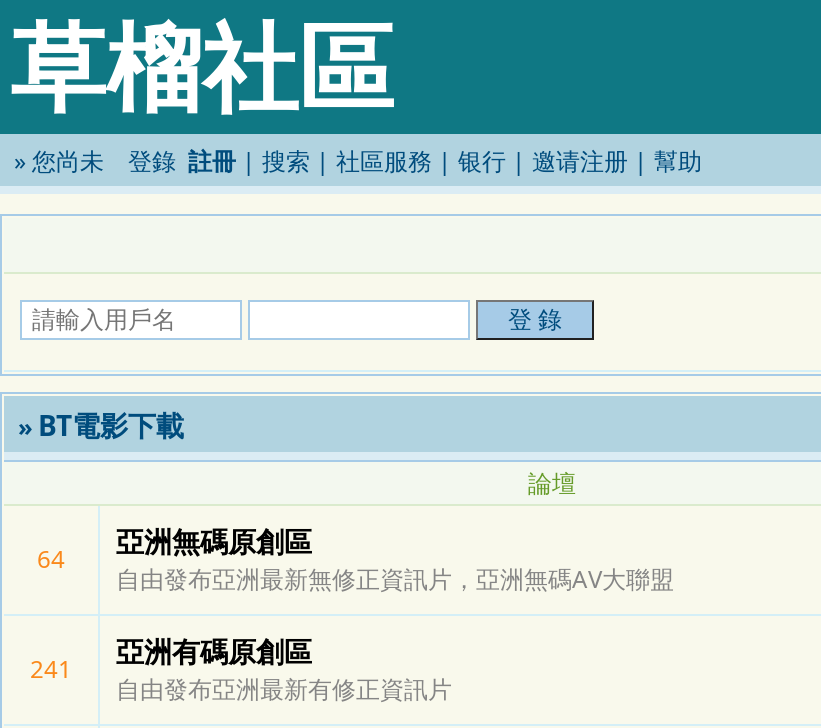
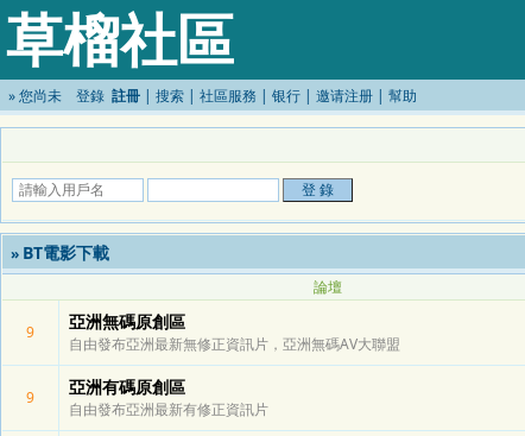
- 64 亞洲無碼原創區
+ 9 亞洲無碼原創區

- 241 亞洲有碼原創區
+ 9 亞洲有碼原創區
